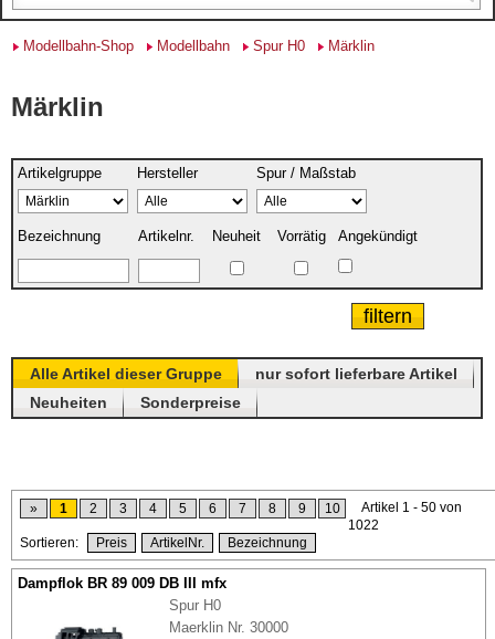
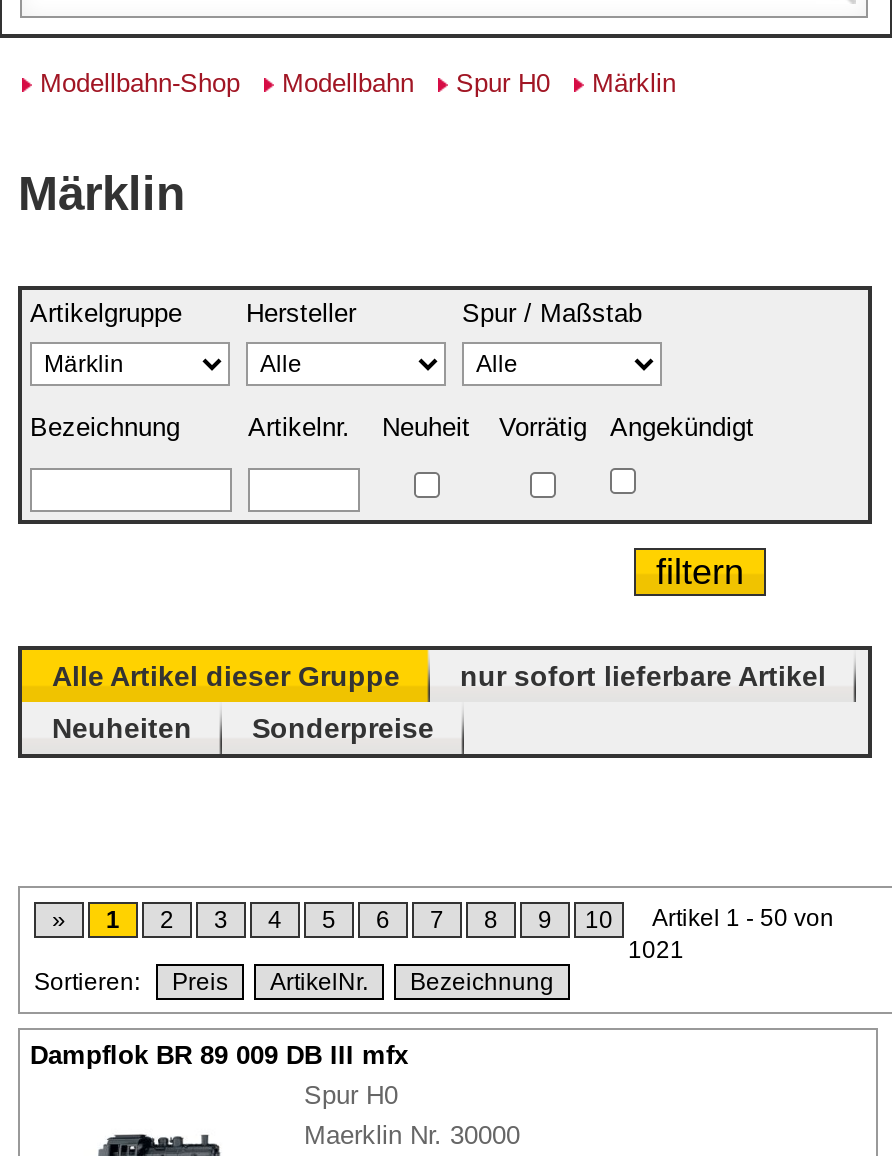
- 1022
+ 1021
